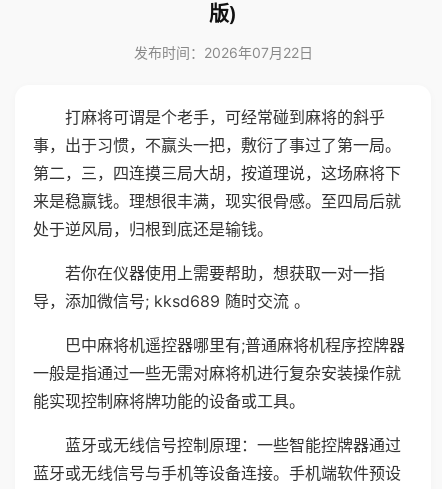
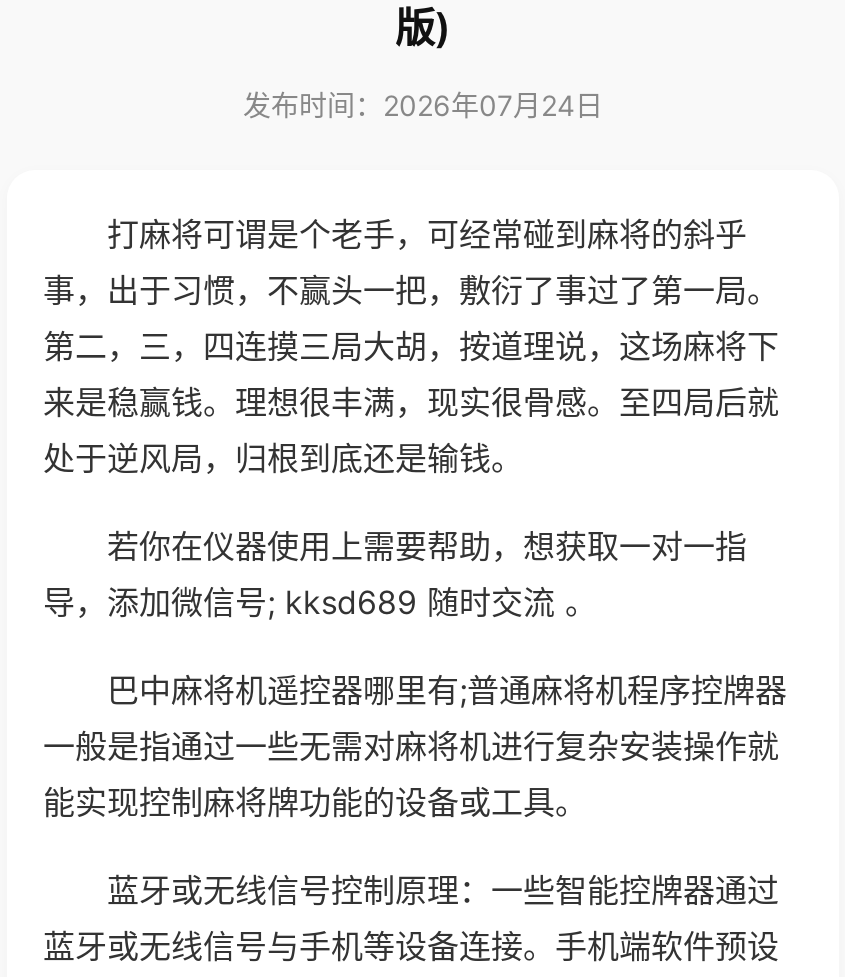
- 发布时间：2026年07月22日
+ 发布时间：2026年07月24日
